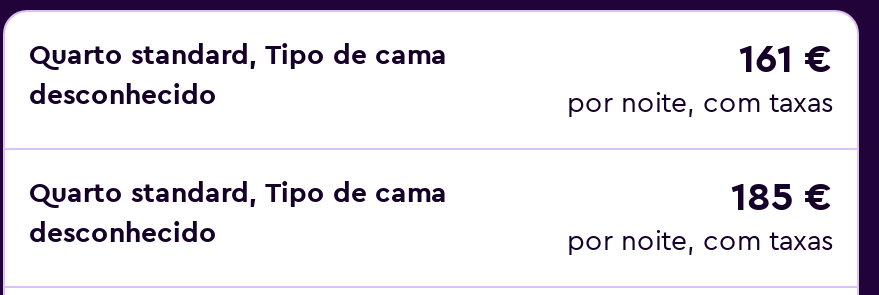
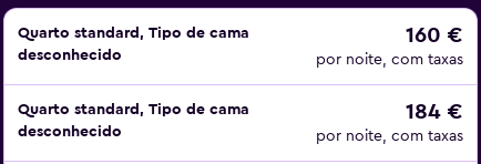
- 161 €
+ 160 €

- 185 €
+ 184 €
